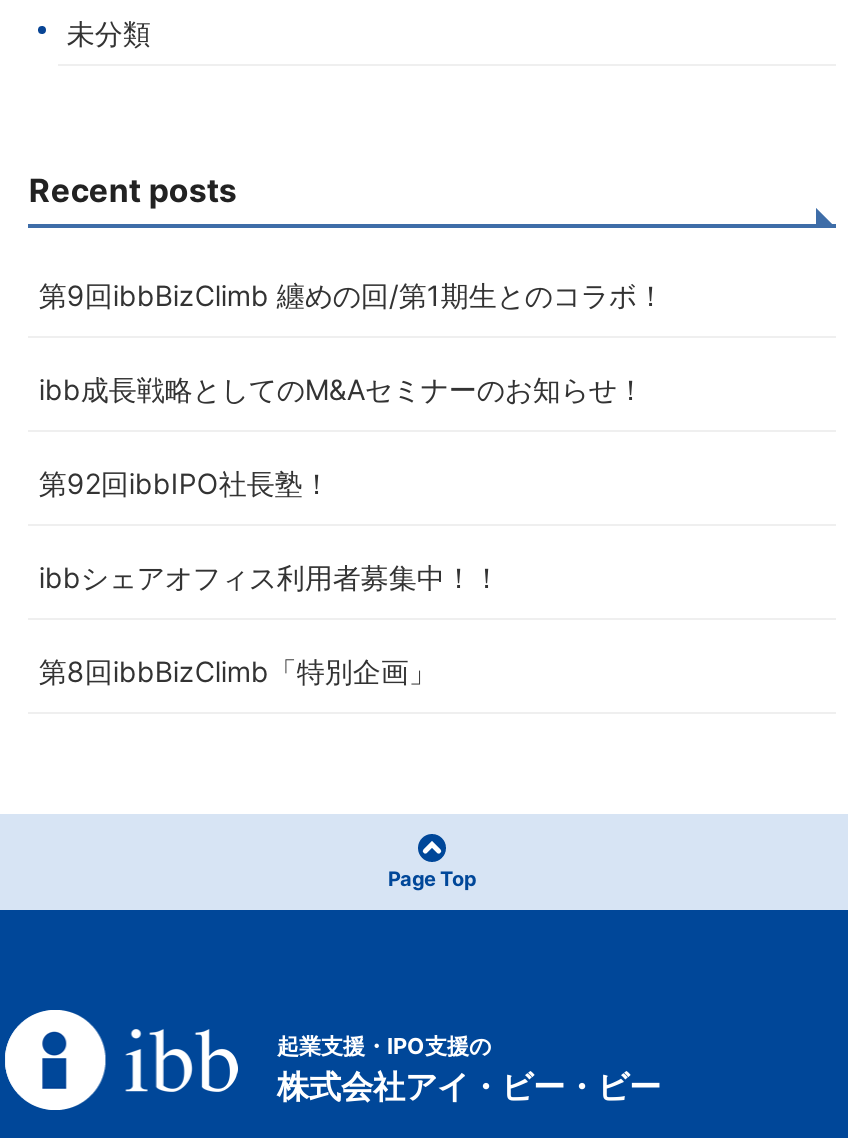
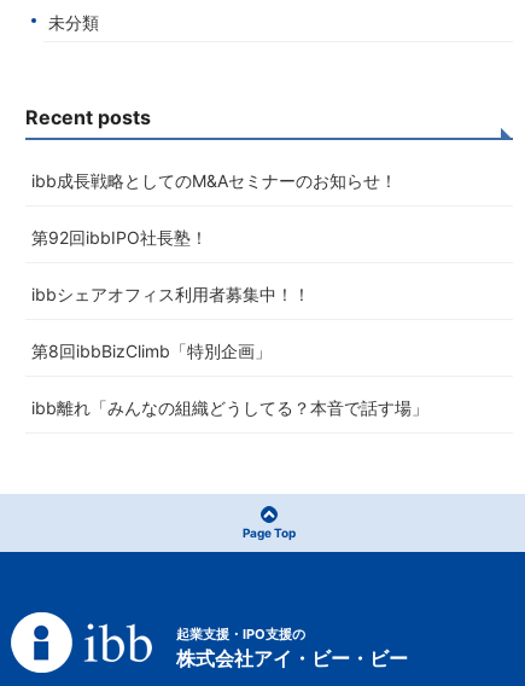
- 第9回ibbBizClimb 纏めの回/第1期生とのコラボ！

moved up: ibb成長戦略としてのM&Aセミナーのお知らせ！ | 第92回ibbIPO社長塾！ | ibbシェアオフィス利用者募集中！！ | 第8回ibbBizClimb「特別企画」

+ ibb離れ「みんなの組織どうしてる？本音で話す場」
